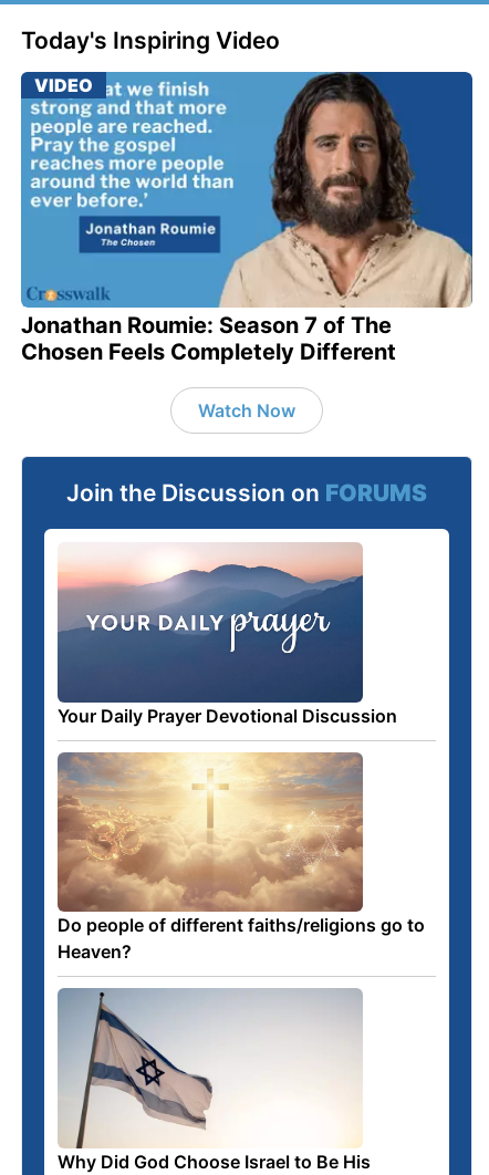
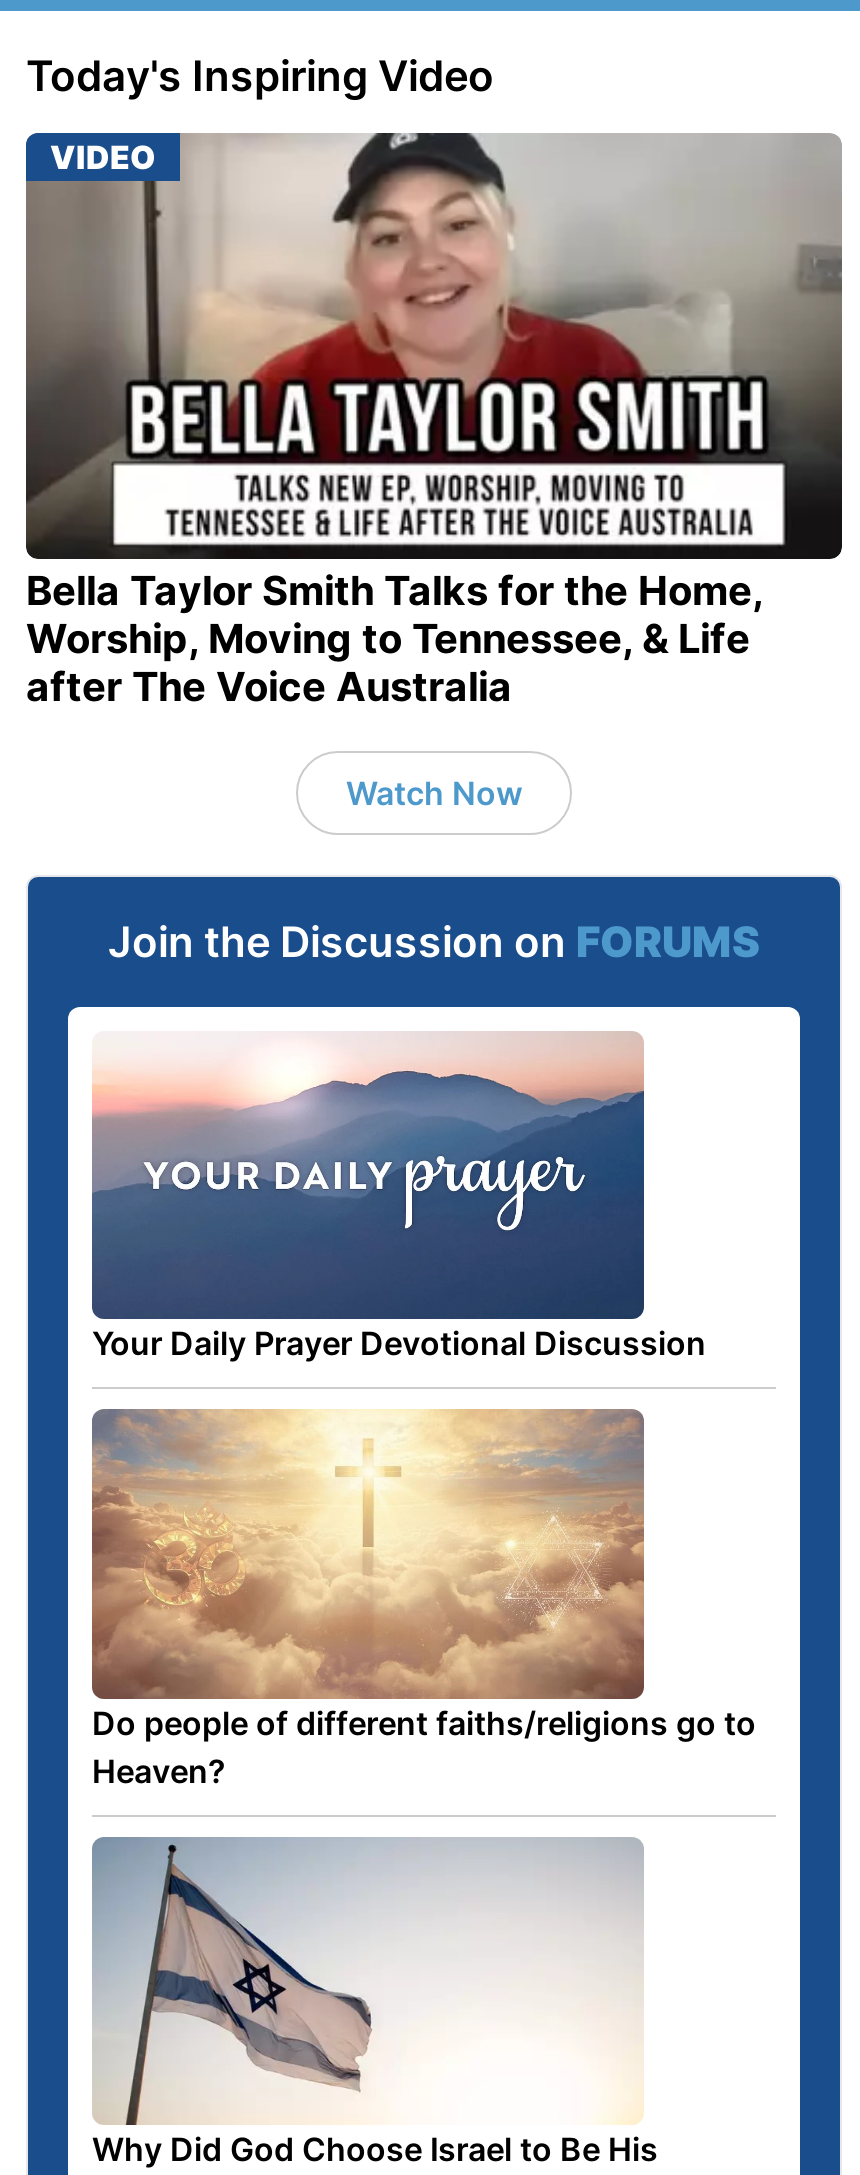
- [image]
- Jonathan Roumie: Season 7 of The
- Chosen Feels Completely Different
+ [image]
+ Bella Taylor Smith Talks for the Home,
+ Worship, Moving to Tennessee, & Life
+ after The Voice Australia
